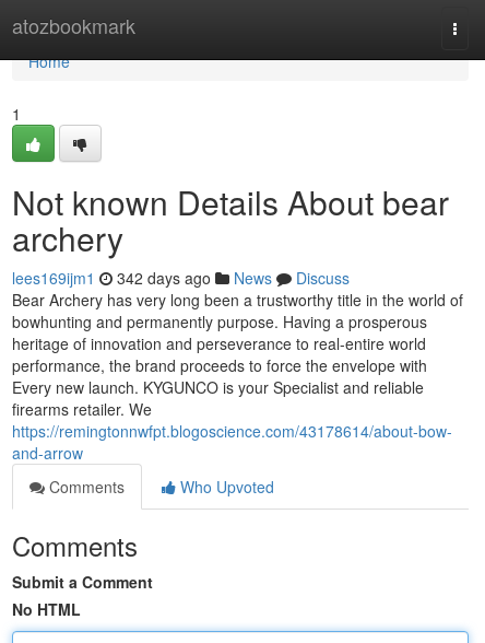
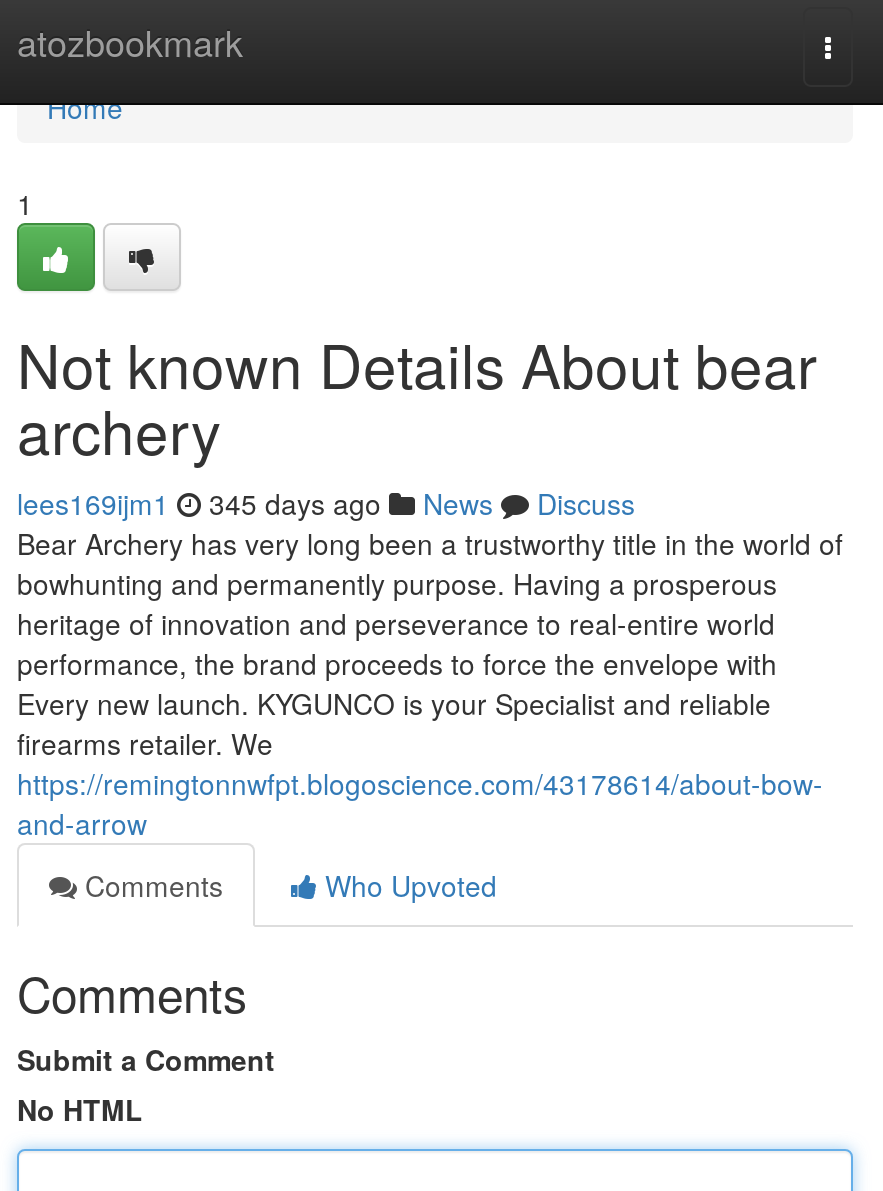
- lees169ijm1 342 days ago News Discuss
+ lees169ijm1 345 days ago News Discuss
